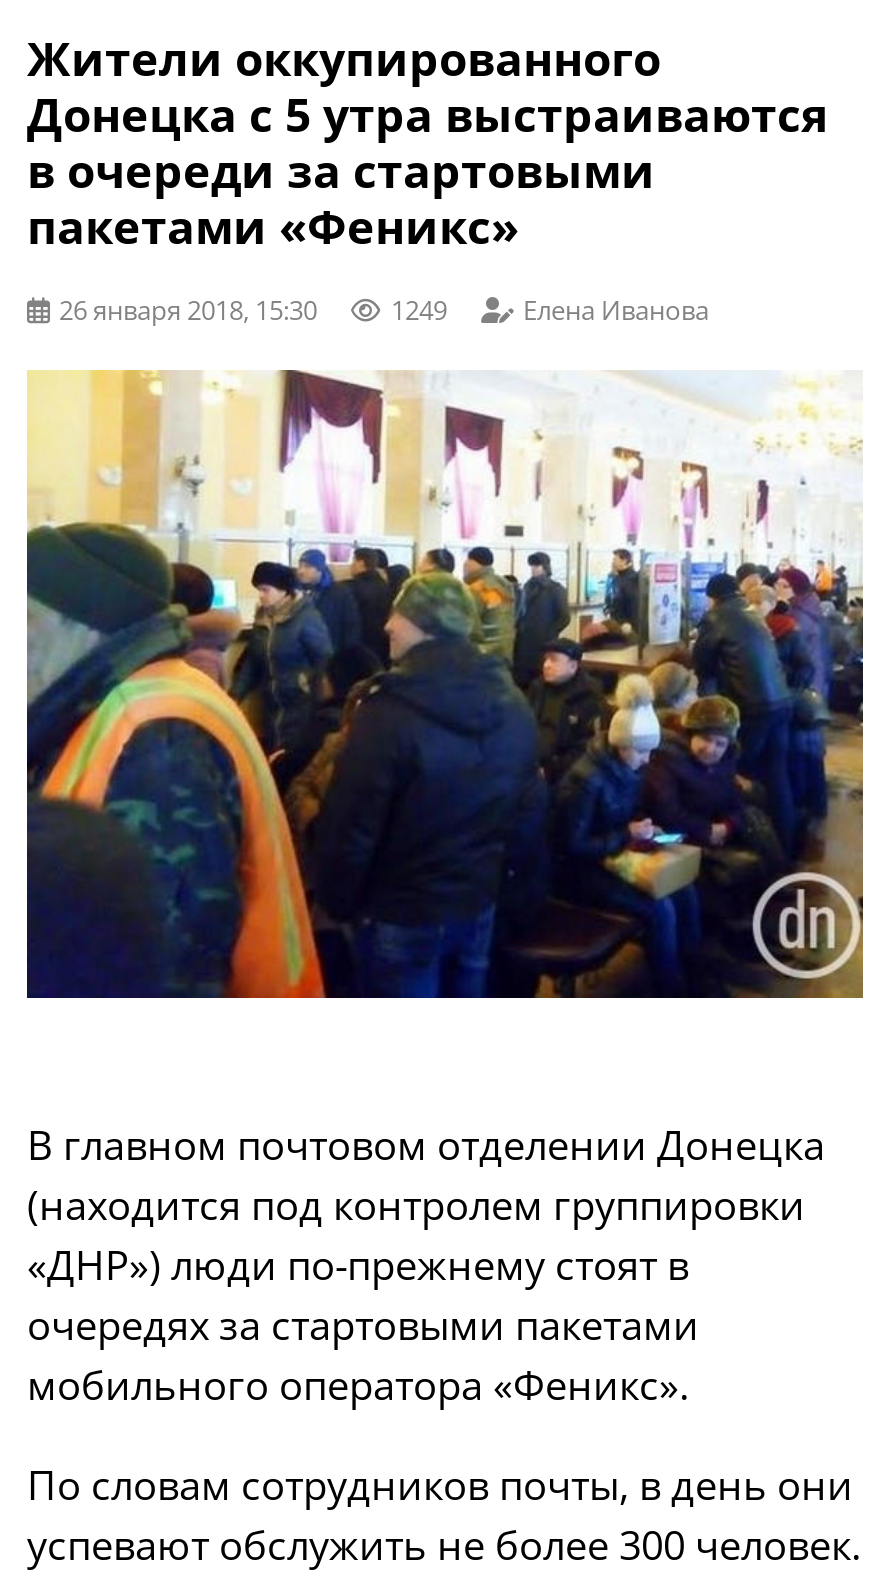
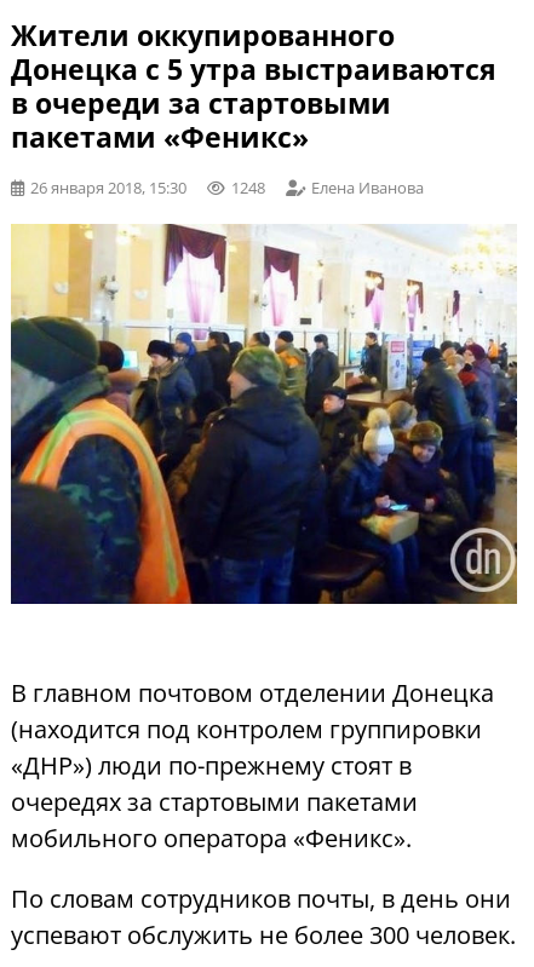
- 1249
+ 1248
